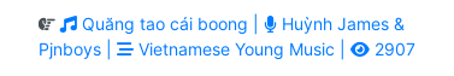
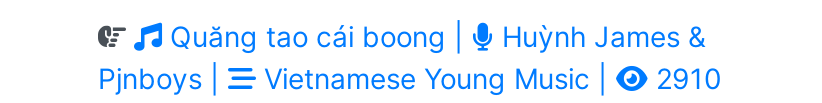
- 2907
+ 2910
